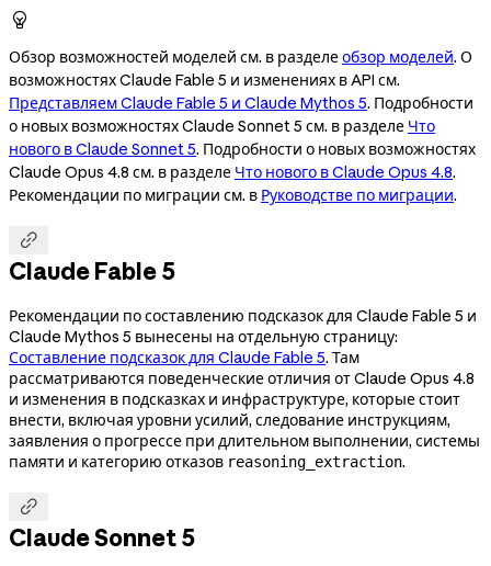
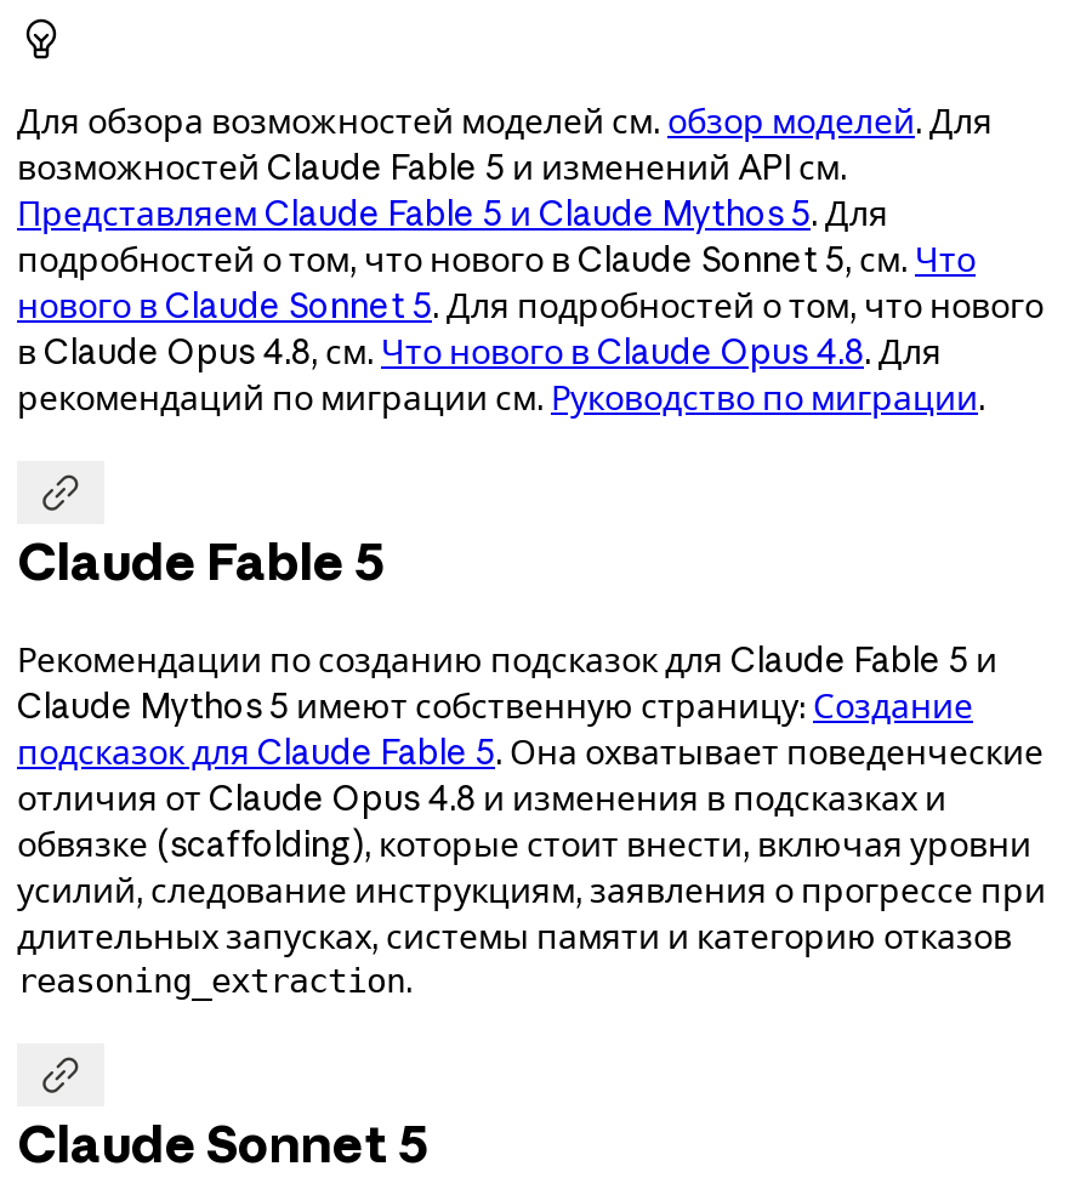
- Обзор возможностей моделей см. в разделе обзор моделей. О
- возможностях Claude Fable 5 и изменениях в API см.
- Представляем Claude Fable 5 и Claude Mythos 5. Подробности
- о новых возможностях Claude Sonnet 5 см. в разделе Что
- нового в Claude Sonnet 5. Подробности о новых возможностях
- Claude Opus 4.8 см. в разделе Что нового в Claude Opus 4.8.
- Рекомендации по миграции см. в Руководстве по миграции.
+ Для обзора возможностей моделей см. обзор моделей. Для
+ возможностей Claude Fable 5 и изменений API см.
+ Представляем Claude Fable 5 и Claude Mythos 5. Для
+ подробностей о том, что нового в Claude Sonnet 5, см. Что
+ нового в Claude Sonnet 5. Для подробностей о том, что нового
+ в Claude Opus 4.8, см. Что нового в Claude Opus 4.8. Для
+ рекомендаций по миграции см. Руководство по миграции.

- Рекомендации по составлению подсказок для Claude Fable 5 и
- Claude Mythos 5 вынесены на отдельную страницу:
- Составление подсказок для Claude Fable 5. Там
- рассматриваются поведенческие отличия от Claude Opus 4.8
- и изменения в подсказках и инфраструктуре, которые стоит
- внести, включая уровни усилий, следование инструкциям,
- заявления о прогрессе при длительном выполнении, системы
- памяти и категорию отказов reasoning_extraction.
+ Рекомендации по созданию подсказок для Claude Fable 5 и
+ Claude Mythos 5 имеют собственную страницу: Создание
+ подсказок для Claude Fable 5. Она охватывает поведенческие
+ отличия от Claude Opus 4.8 и изменения в подсказках и
+ обвязке (scaffolding), которые стоит внести, включая уровни
+ усилий, следование инструкциям, заявления о прогрессе при
+ длительных запусках, системы памяти и категорию отказов
+ reasoning_extraction.
